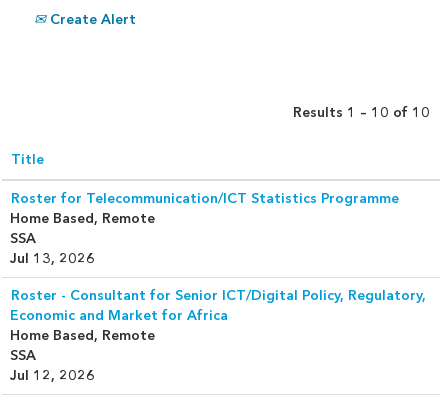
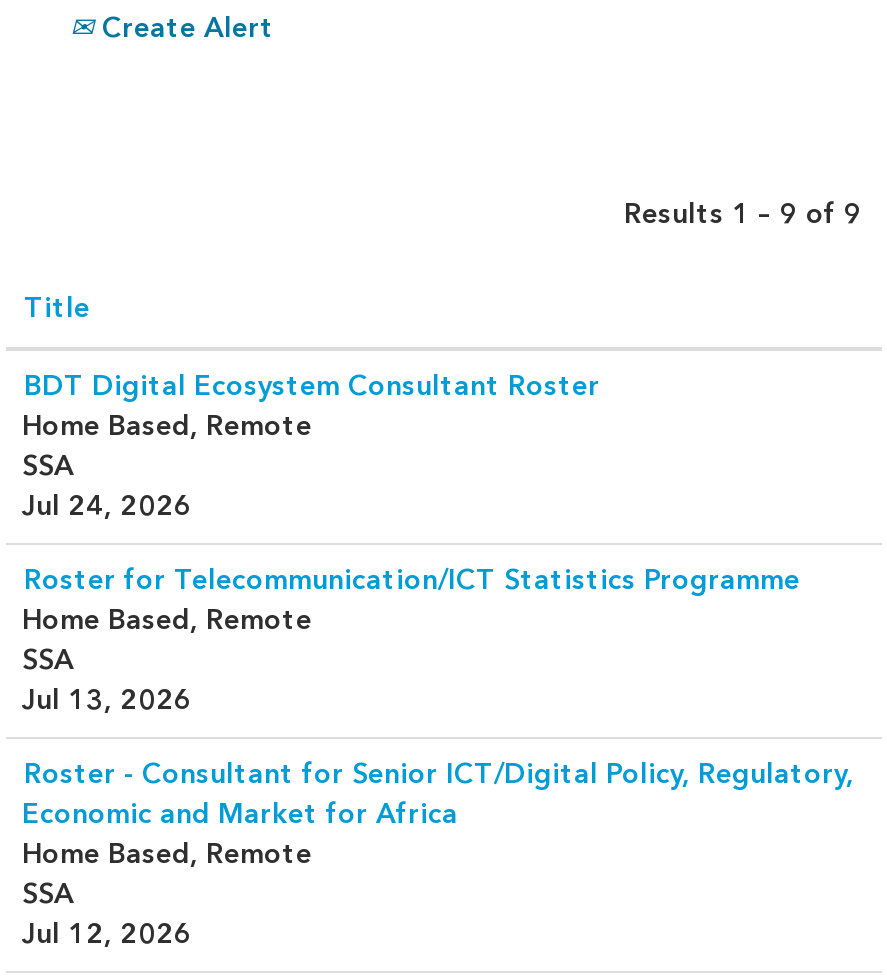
- Results 1 – 10 of 10
+ Results 1 – 9 of 9

+ BDT Digital Ecosystem Consultant Roster
+ Home Based, Remote
+ SSA
+ Jul 24, 2026
